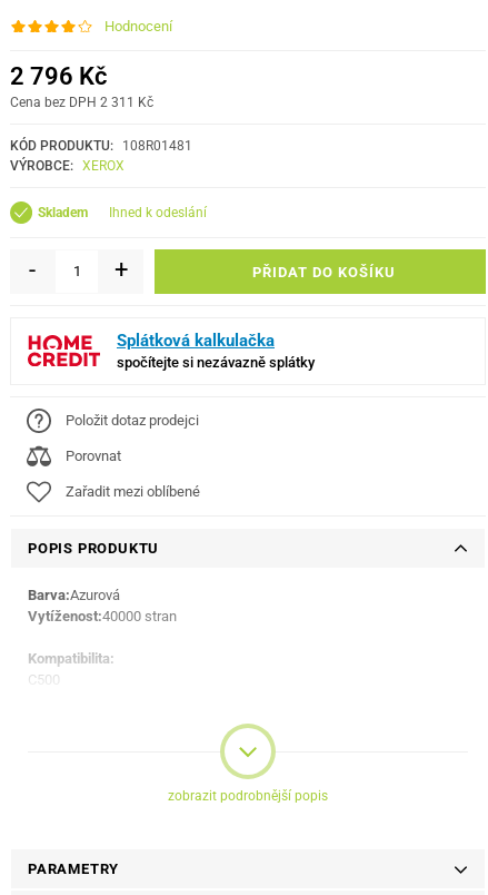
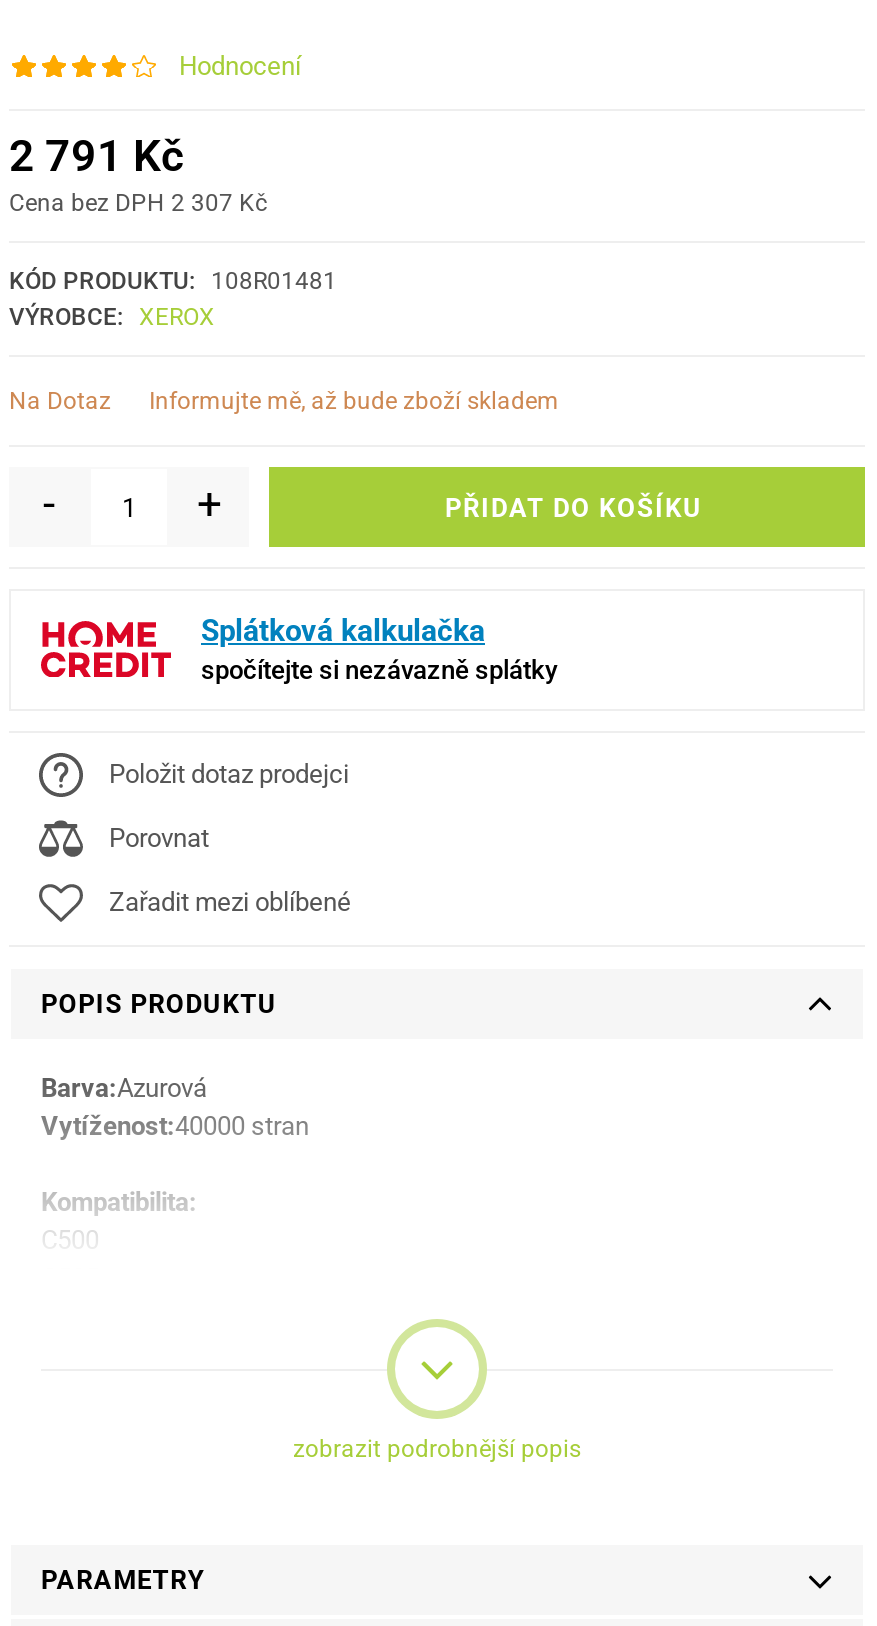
- 2 796 Kč
+ 2 791 Kč

- Cena bez DPH 2 311 Kč
+ Cena bez DPH 2 307 Kč

- Skladem
- ihned k odeslání
+ Na Dotaz
+ informujte mě, až bude zboží skladem
